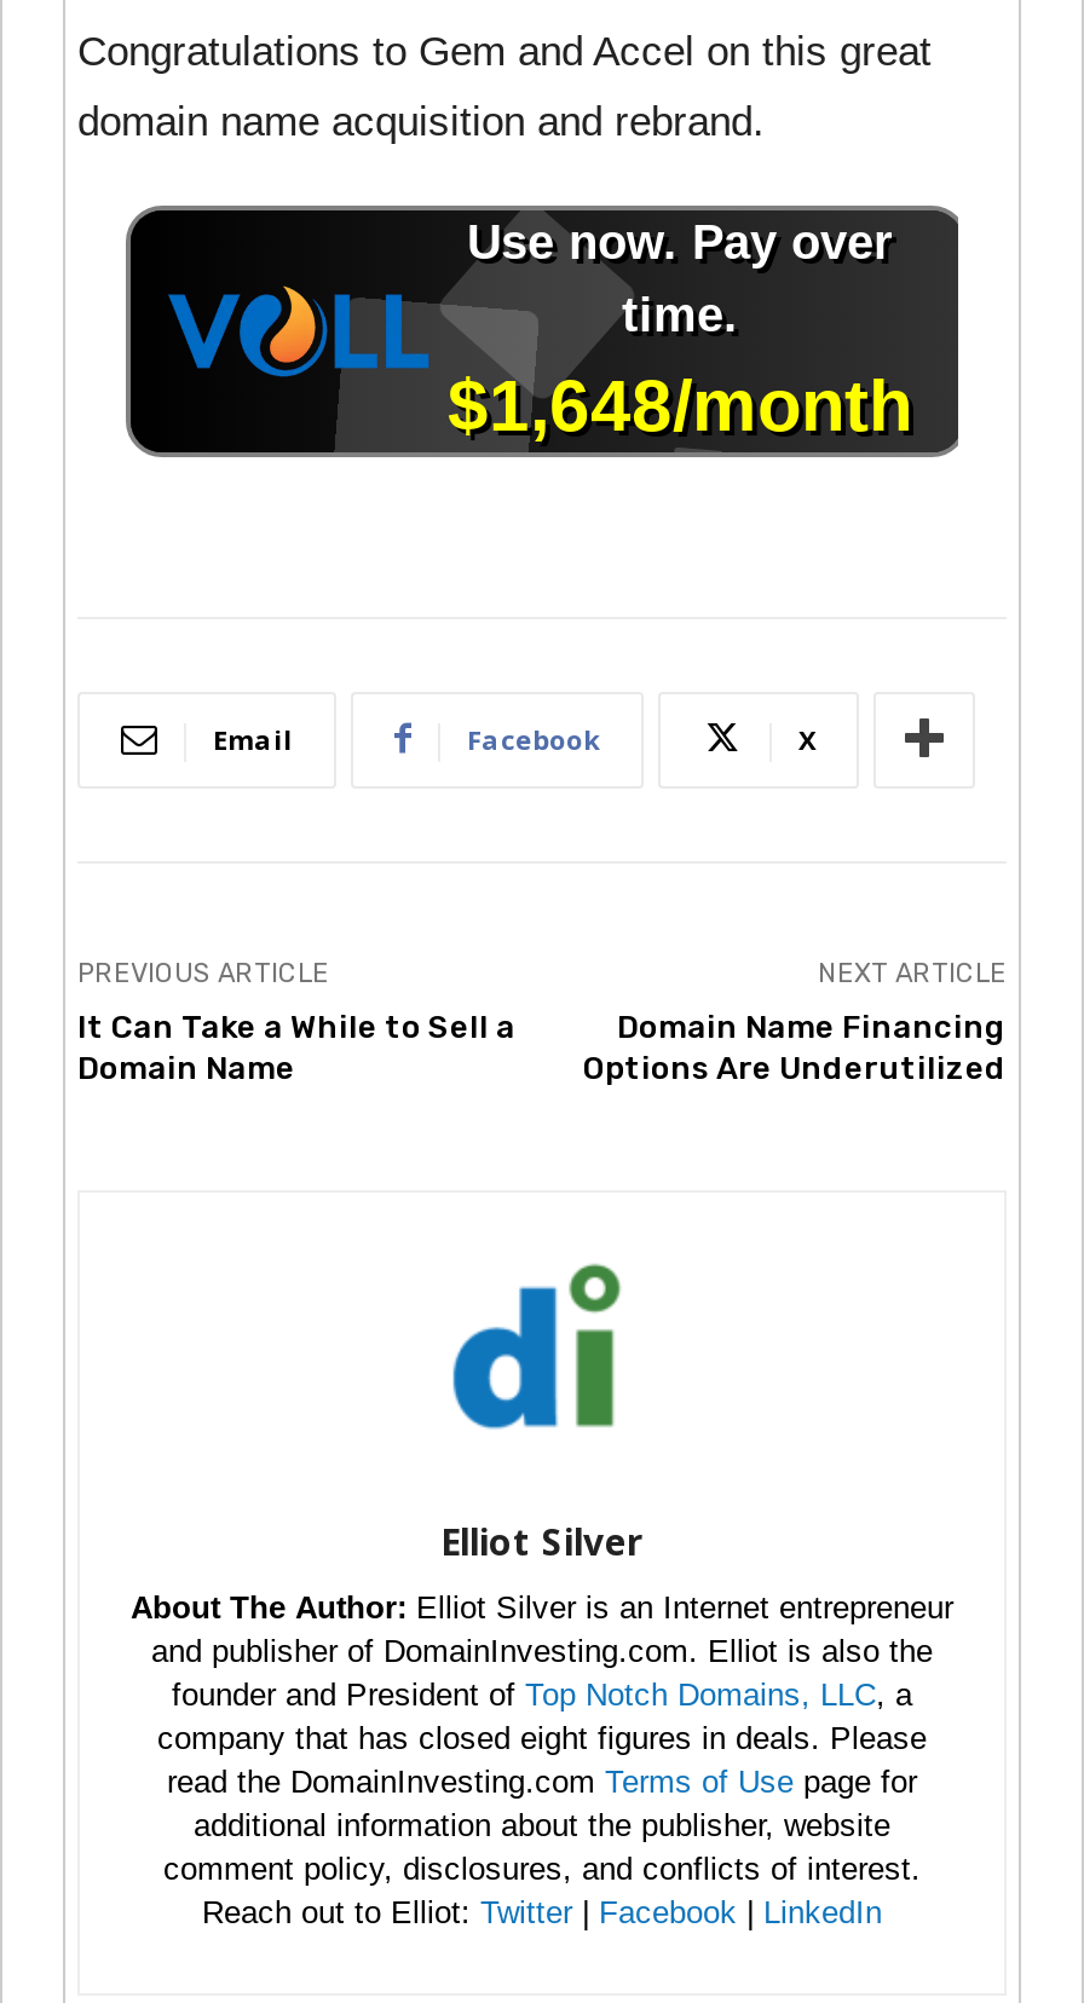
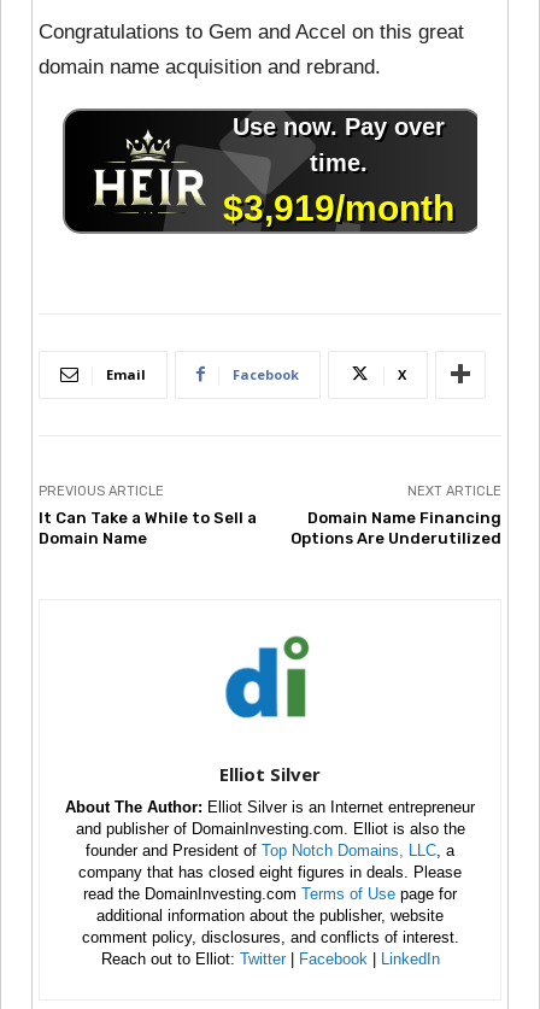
- [image]
+ [image]
